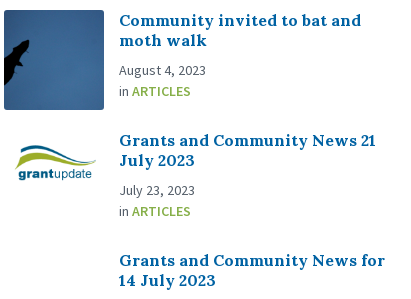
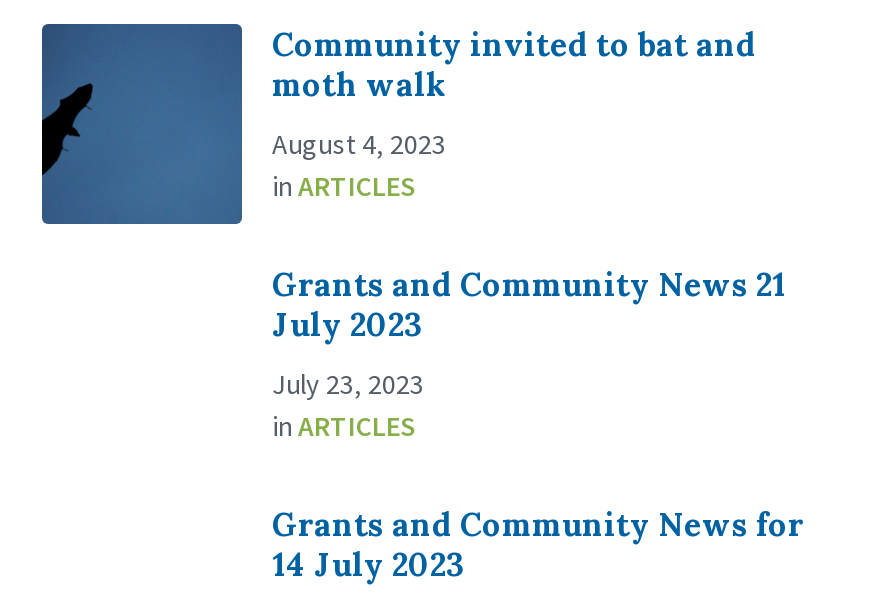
- [image]
